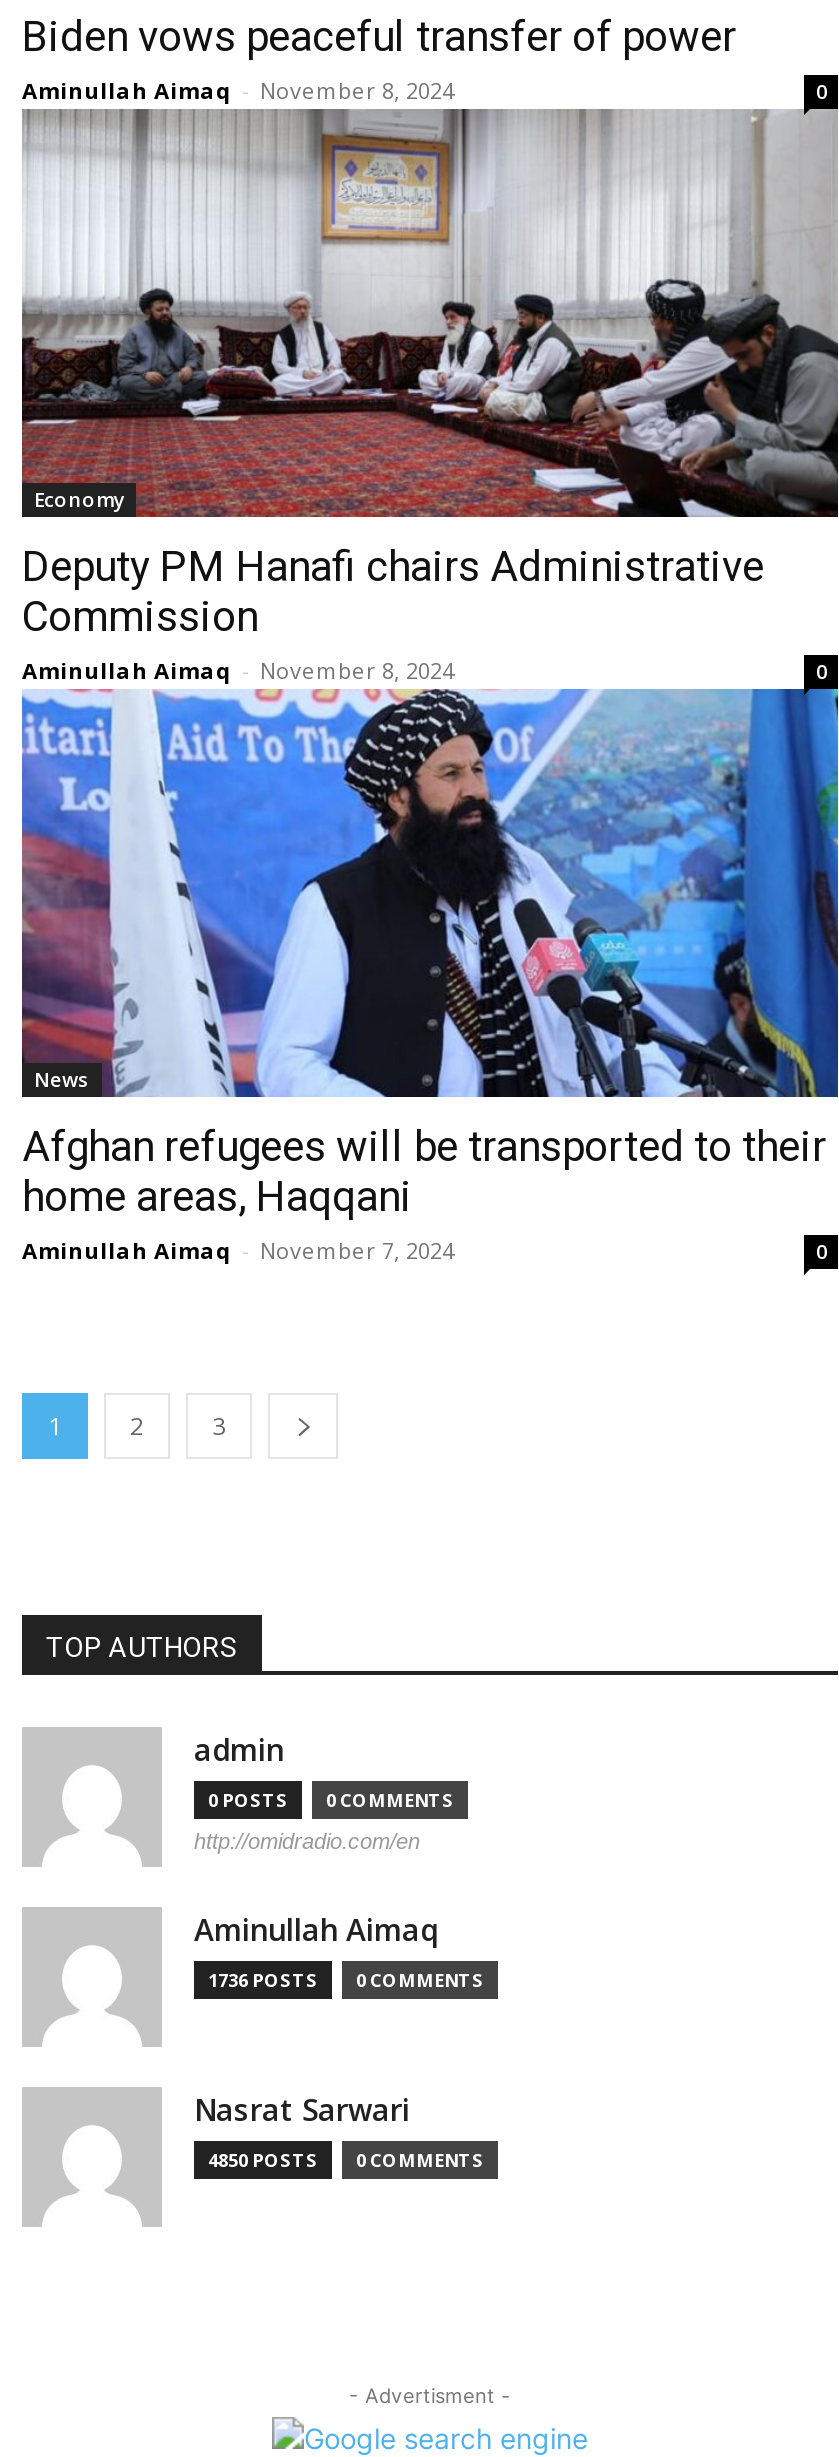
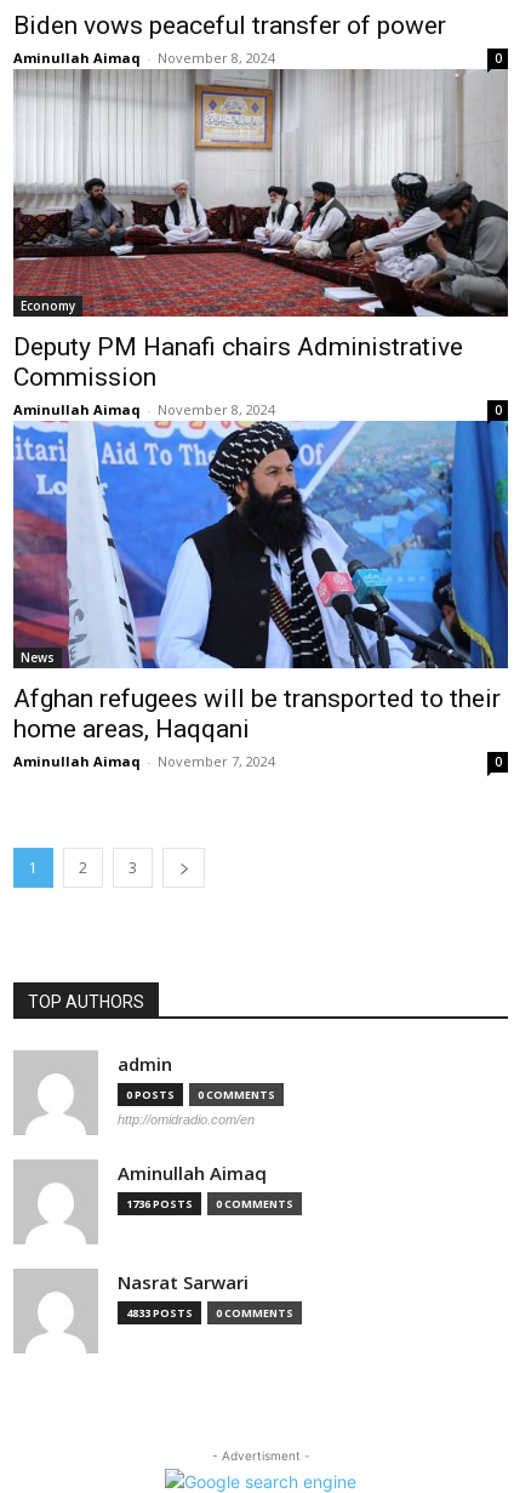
- 4850 POSTS 0 COMMENTS
+ 4833 POSTS 0 COMMENTS
